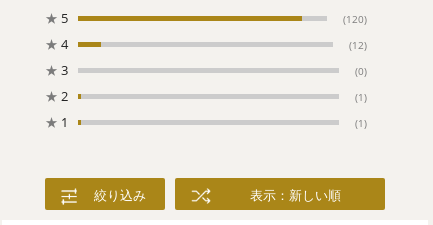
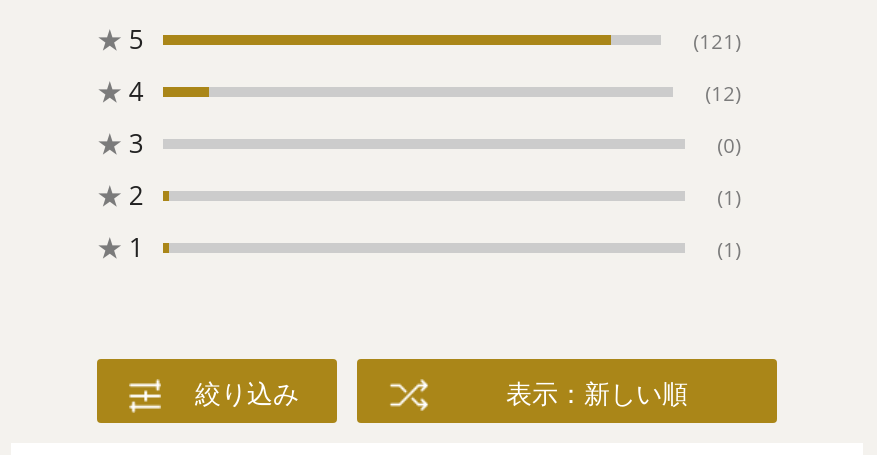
- (120)
+ (121)
